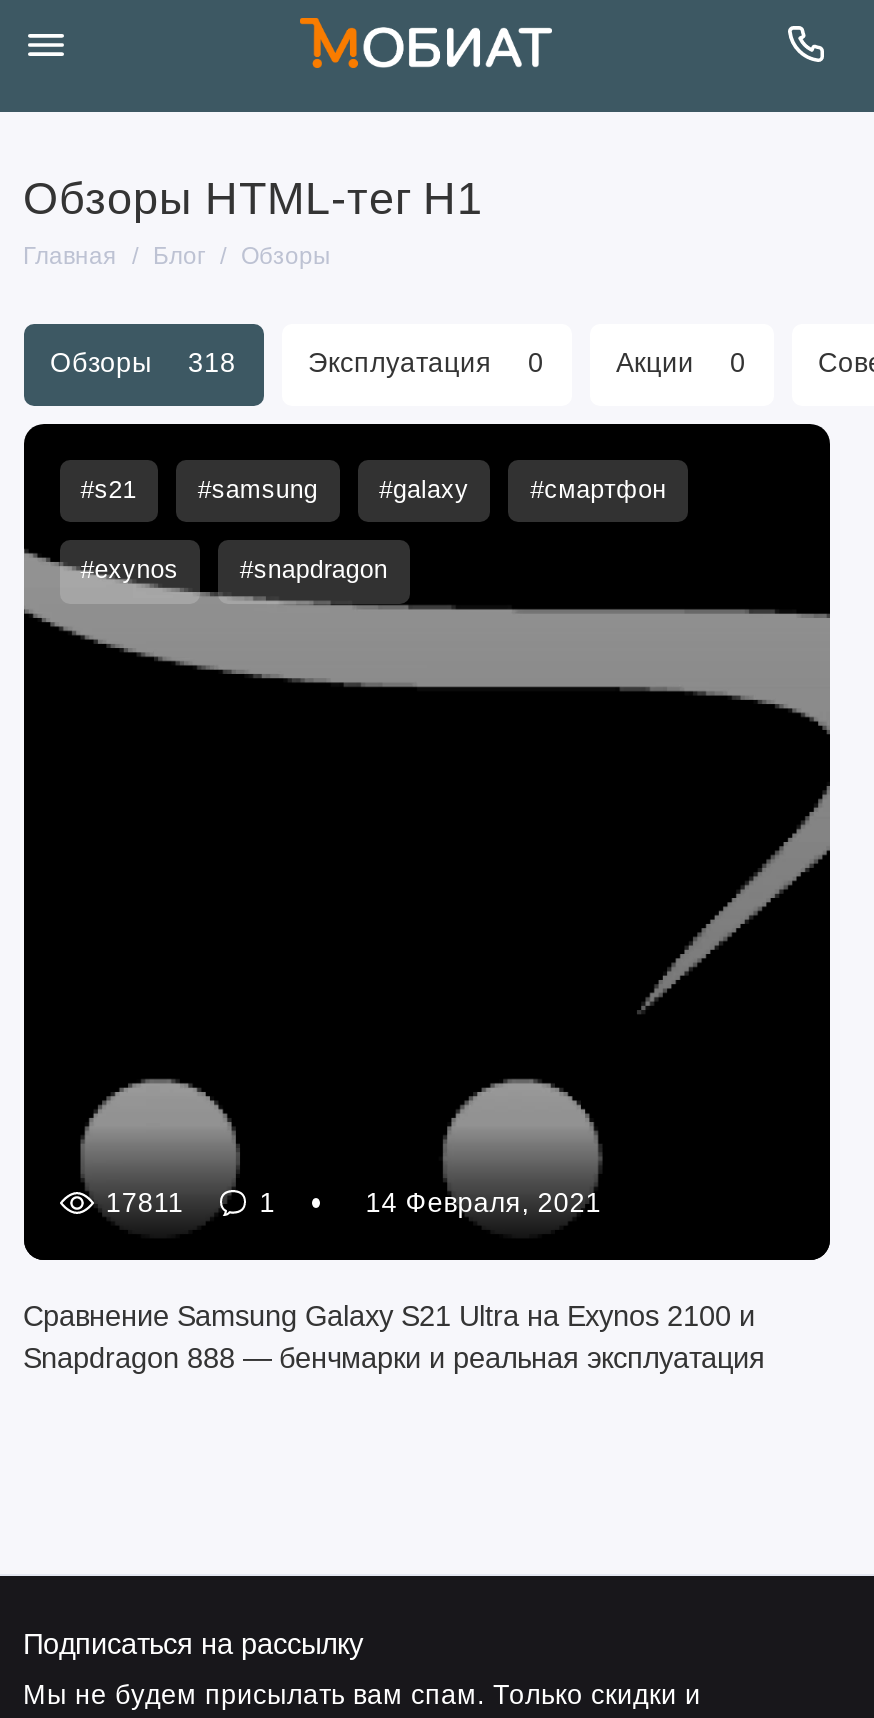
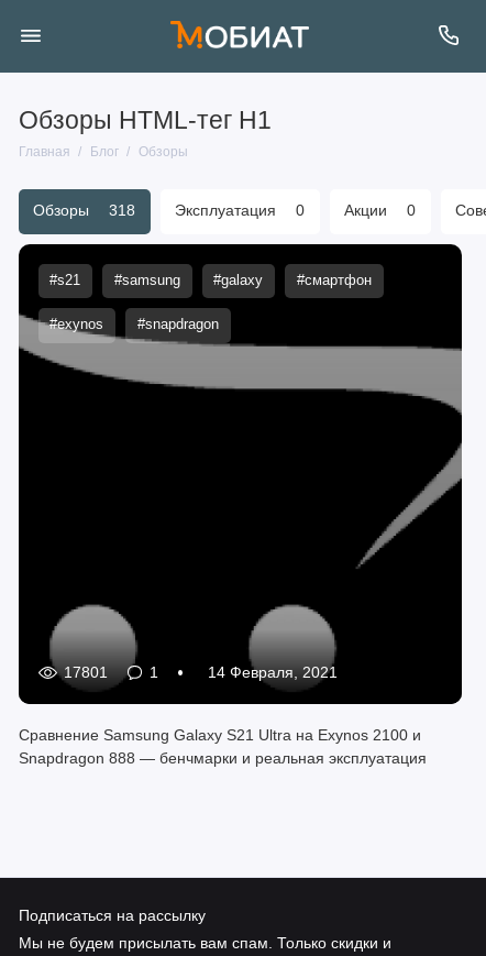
- 17811
+ 17801
